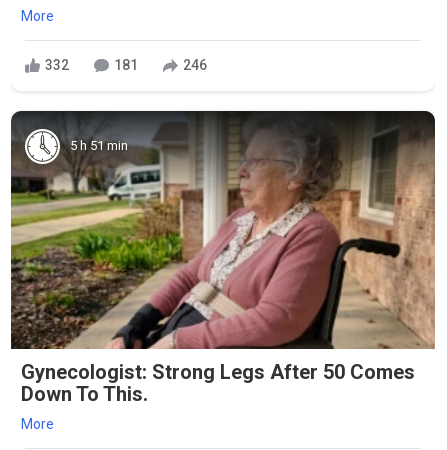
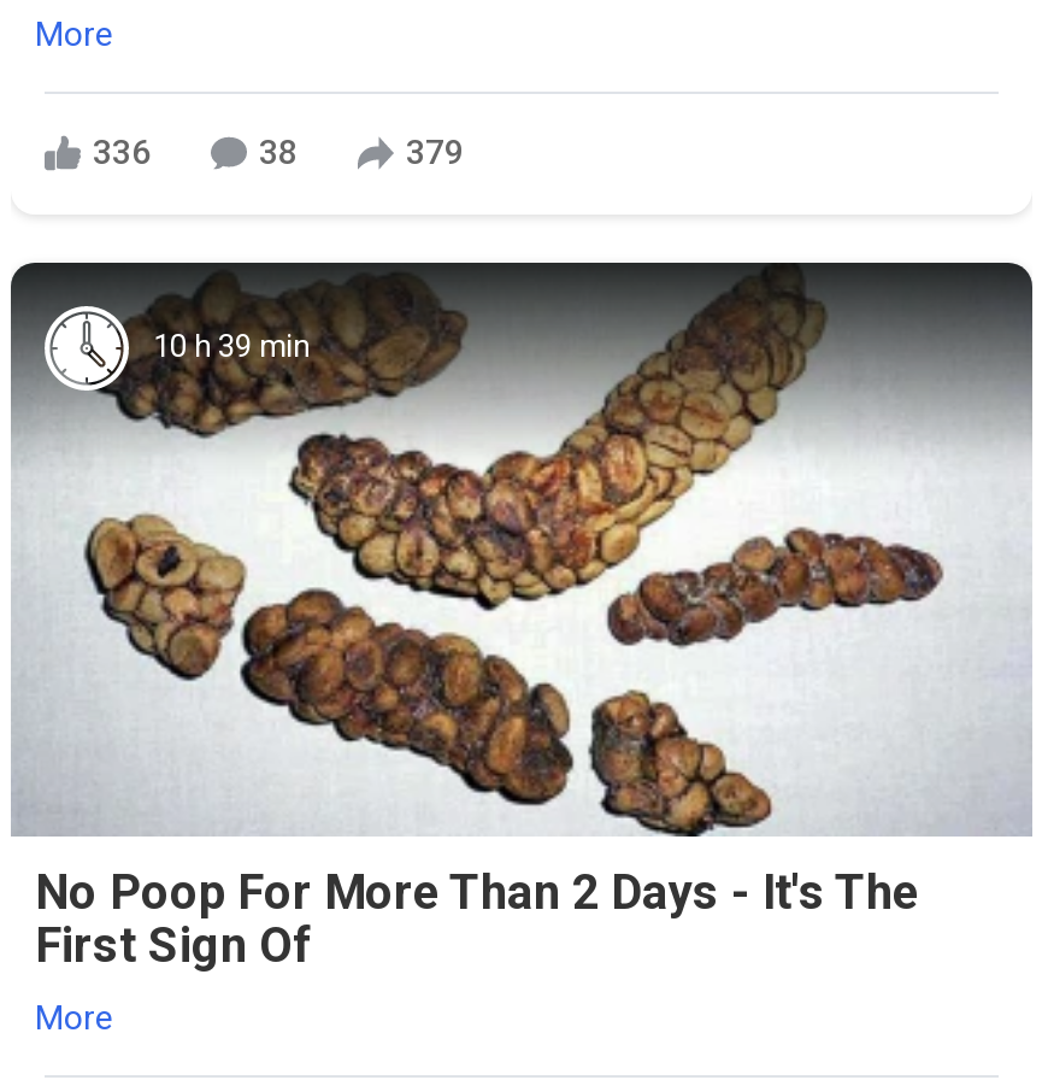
- 332
- 181
- 246
+ 336
+ 38
+ 379

- [image]
- 5 h 51 min
+ [image]
+ 10 h 39 min

- Gynecologist: Strong Legs After 50 Comes
- Down To This.
+ No Poop For More Than 2 Days - It's The
+ First Sign Of
